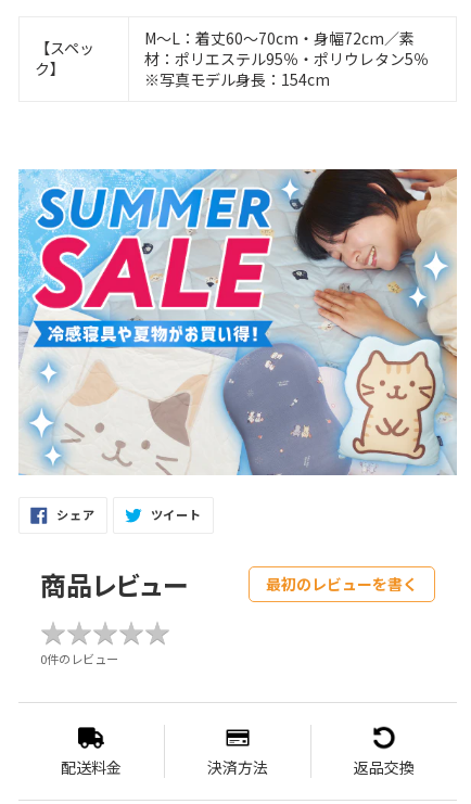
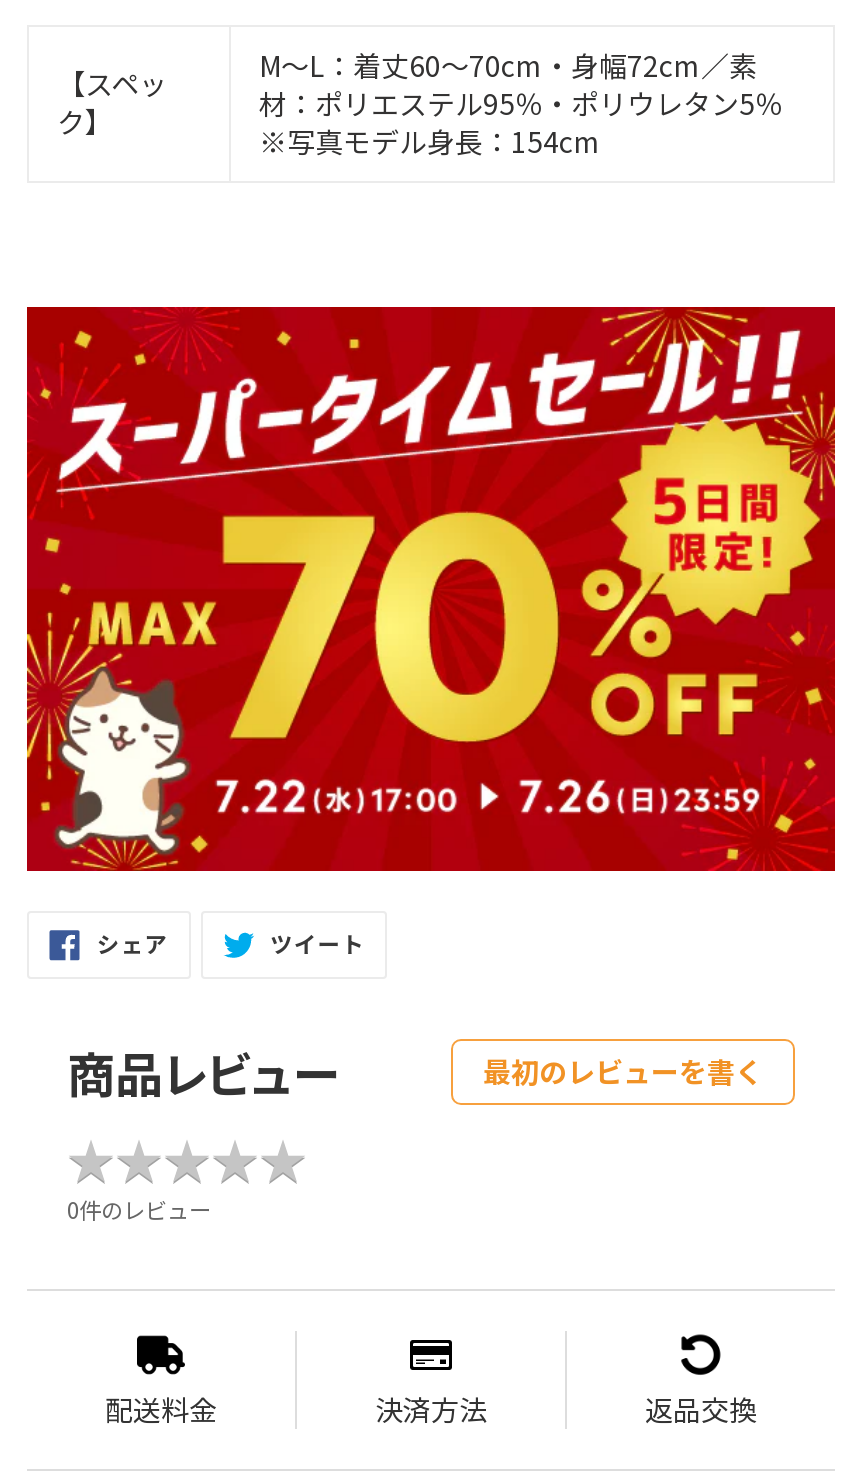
- [image]
+ [image]
